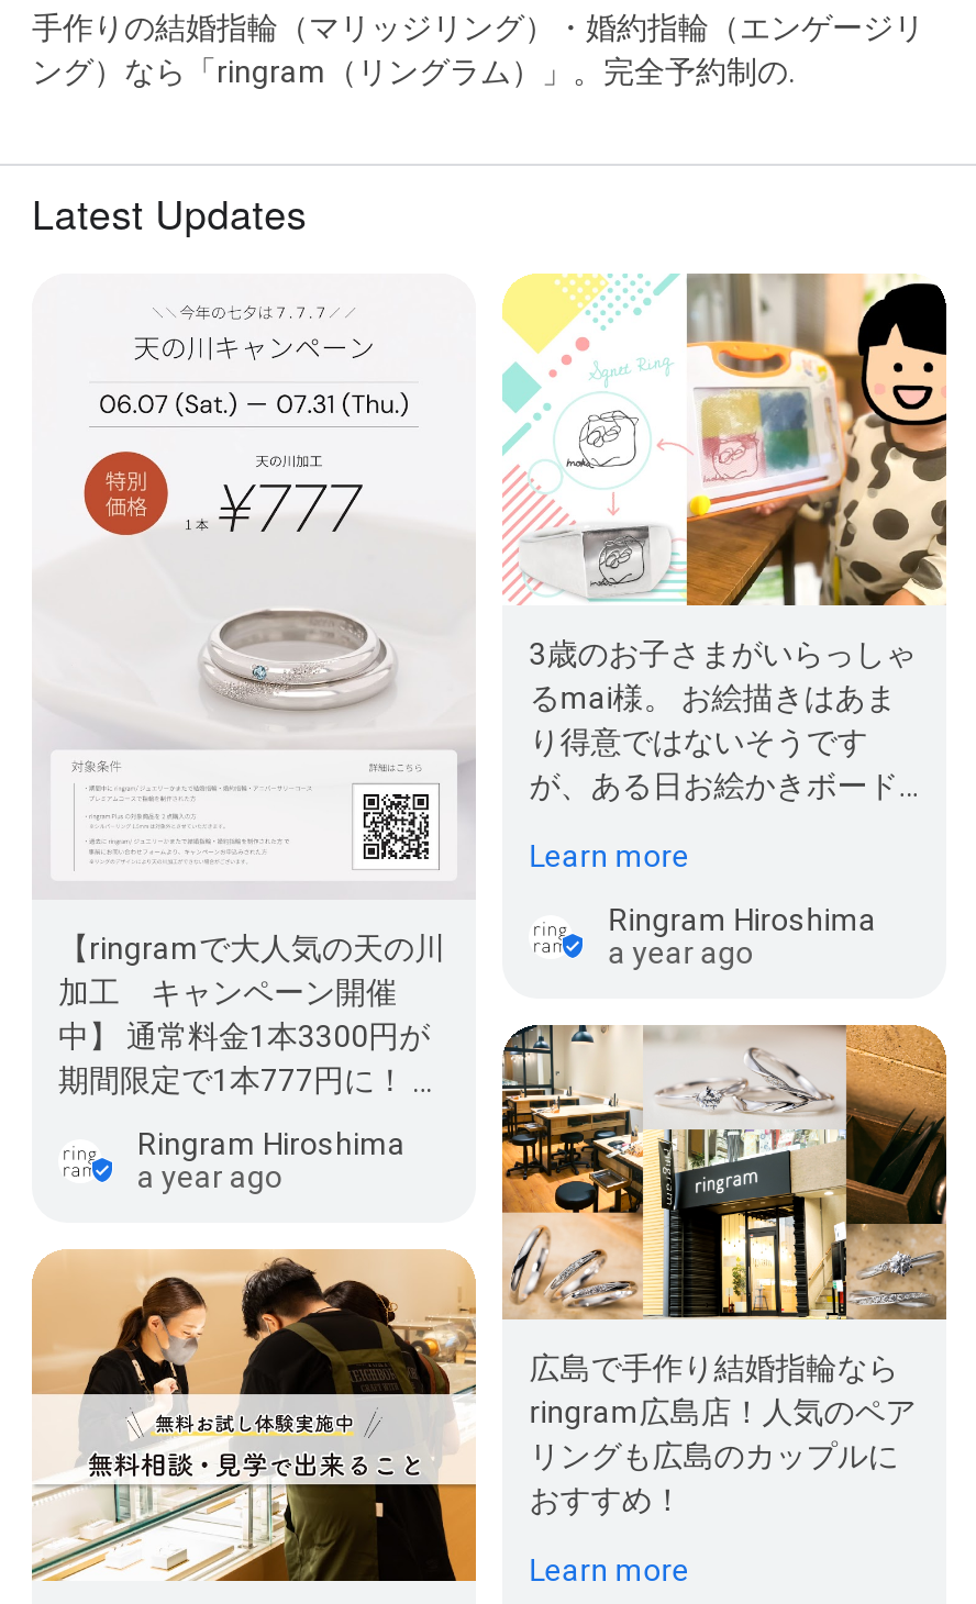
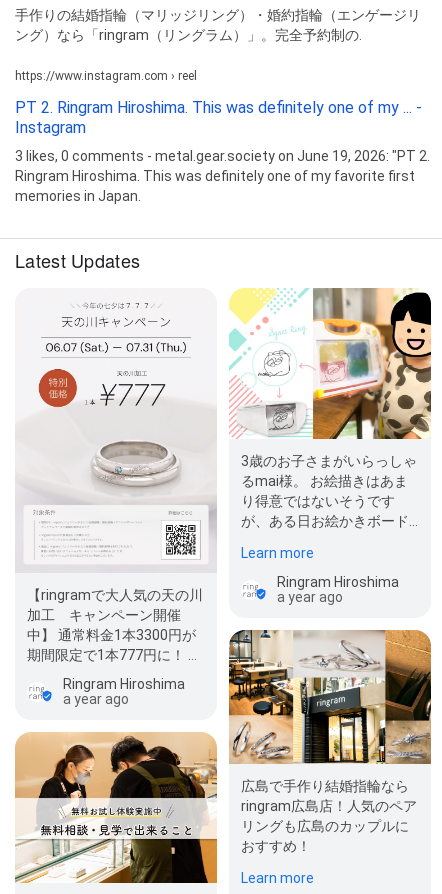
+ https://www.instagram.com › reel
+ PT 2. Ringram Hiroshima. This was definitely one of my ... -
+ Instagram
+ 3 likes, 0 comments - metal.gear.society on June 19, 2026: "PT 2.
+ Ringram Hiroshima. This was definitely one of my favorite first
+ memories in Japan.
